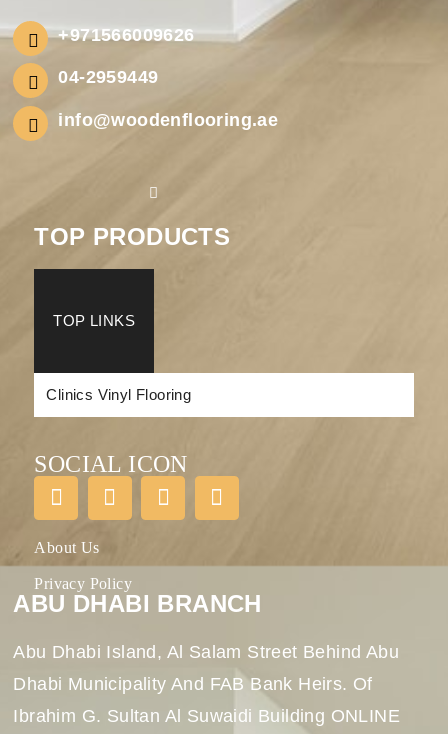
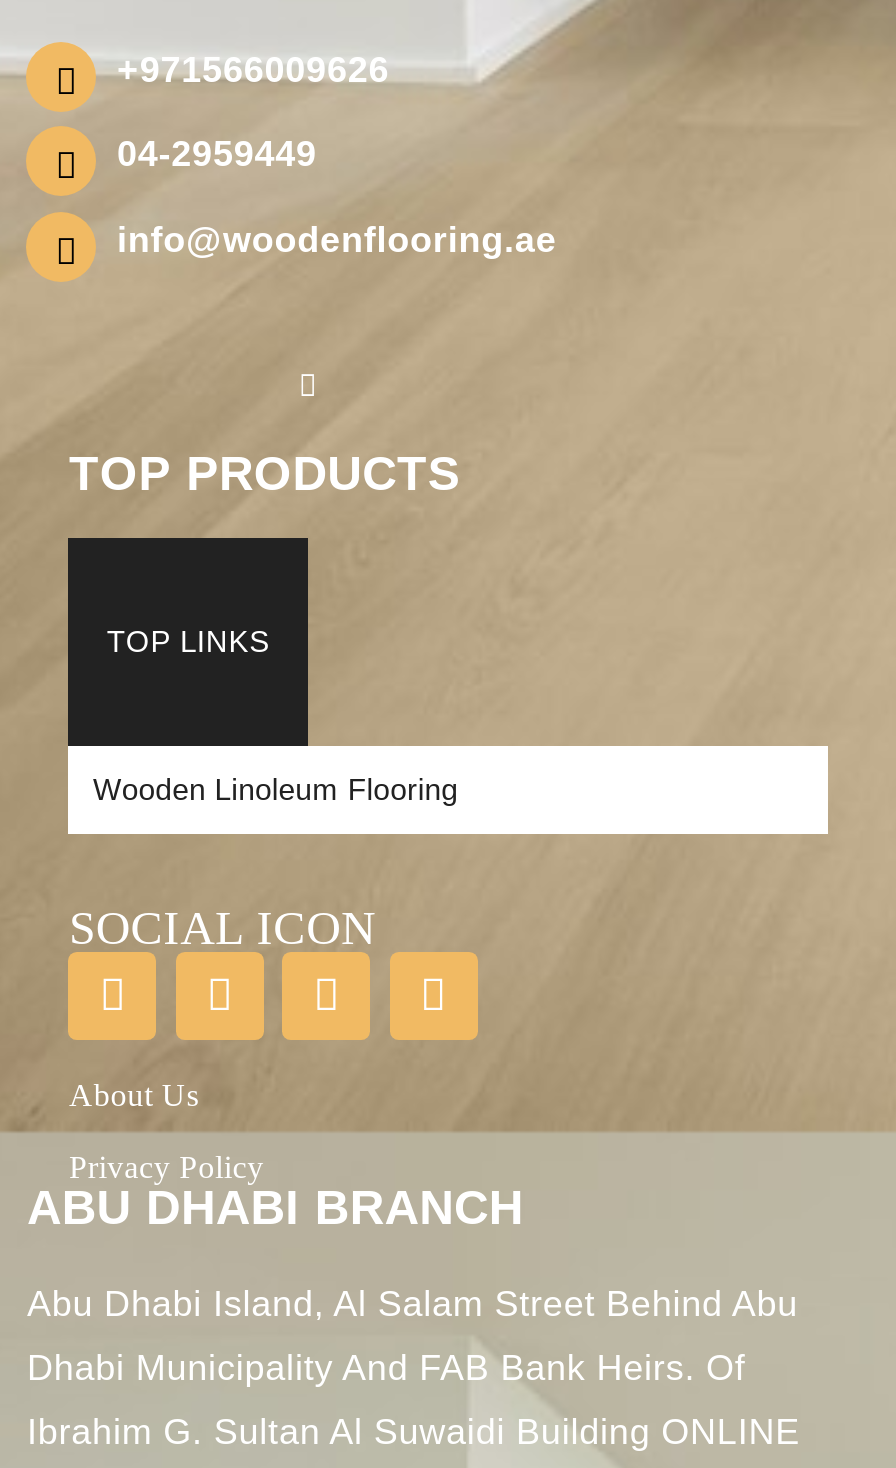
- Clinics Vinyl Flooring
+ Wooden Linoleum Flooring
